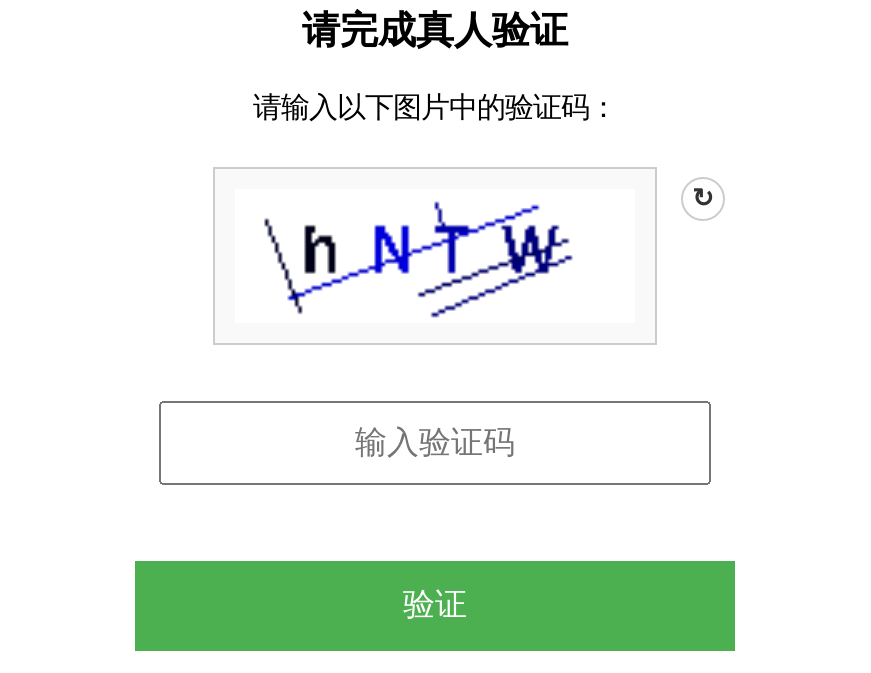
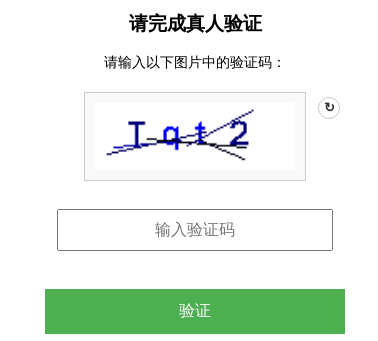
- [image]
+ [image]
